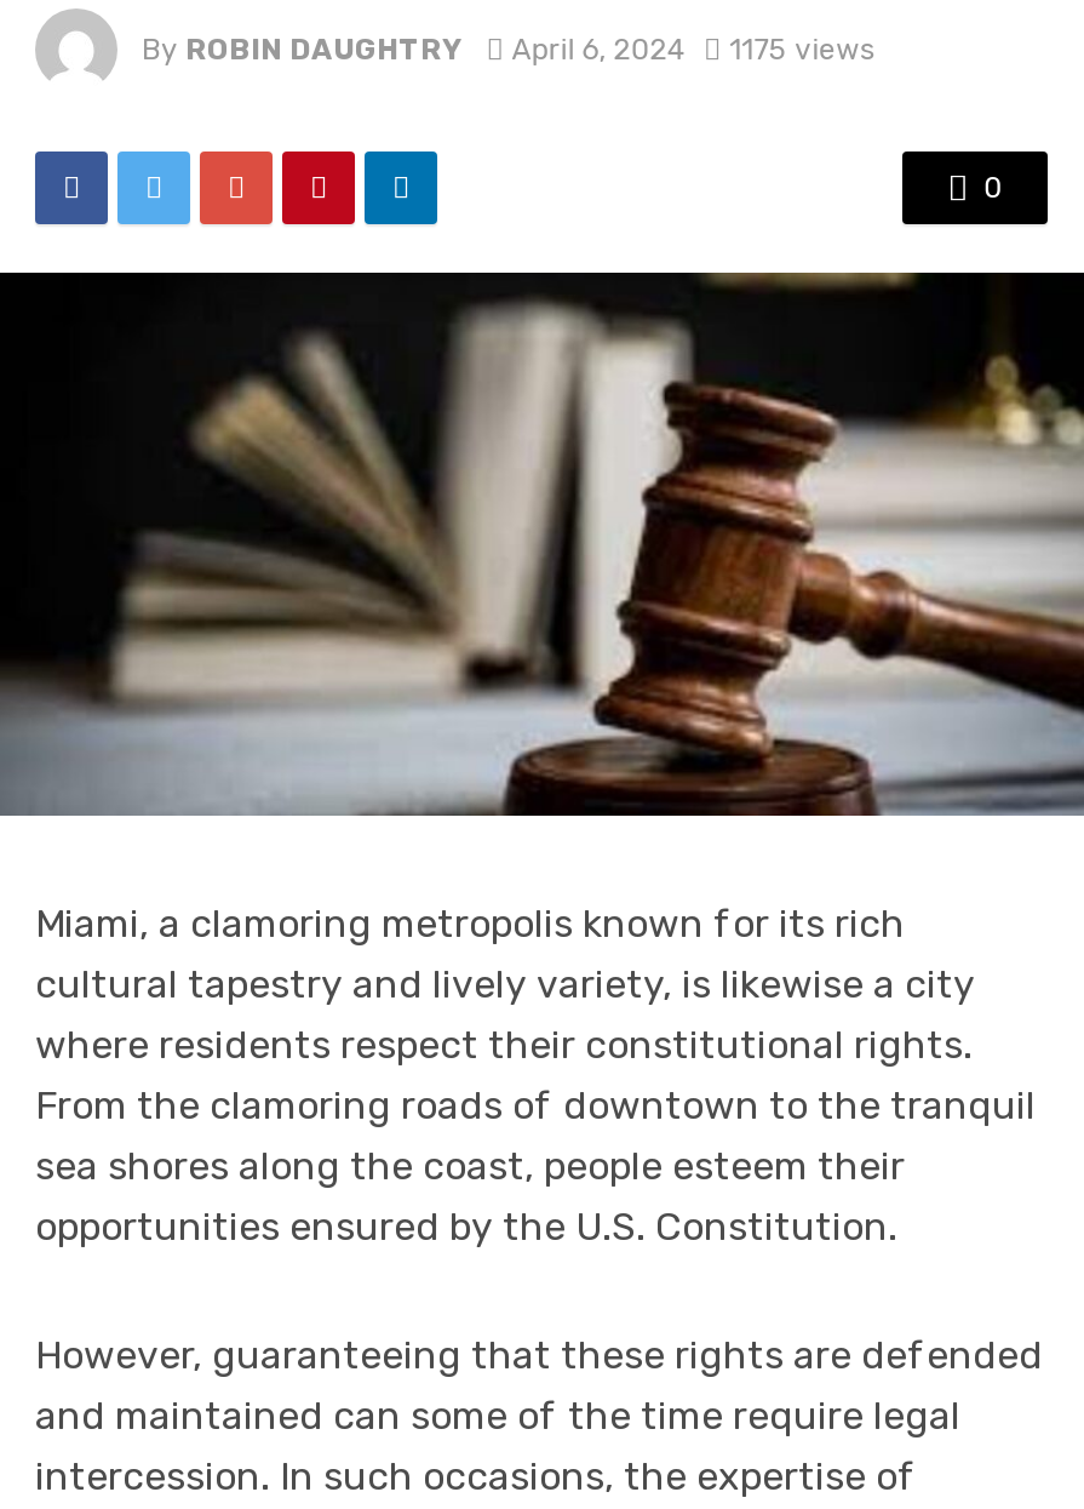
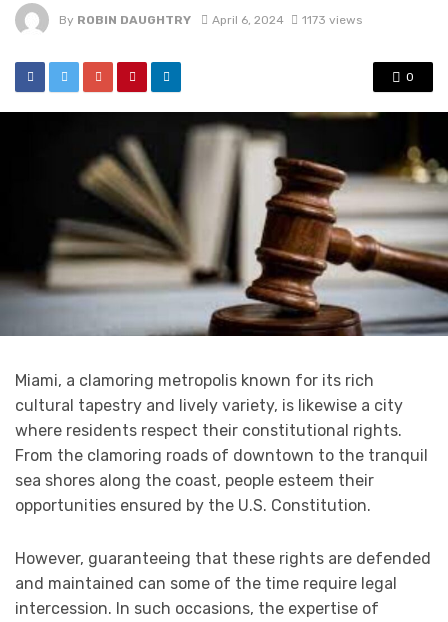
- By ROBIN DAUGHTRY April 6, 2024 1175 views
+ By ROBIN DAUGHTRY April 6, 2024 1173 views
